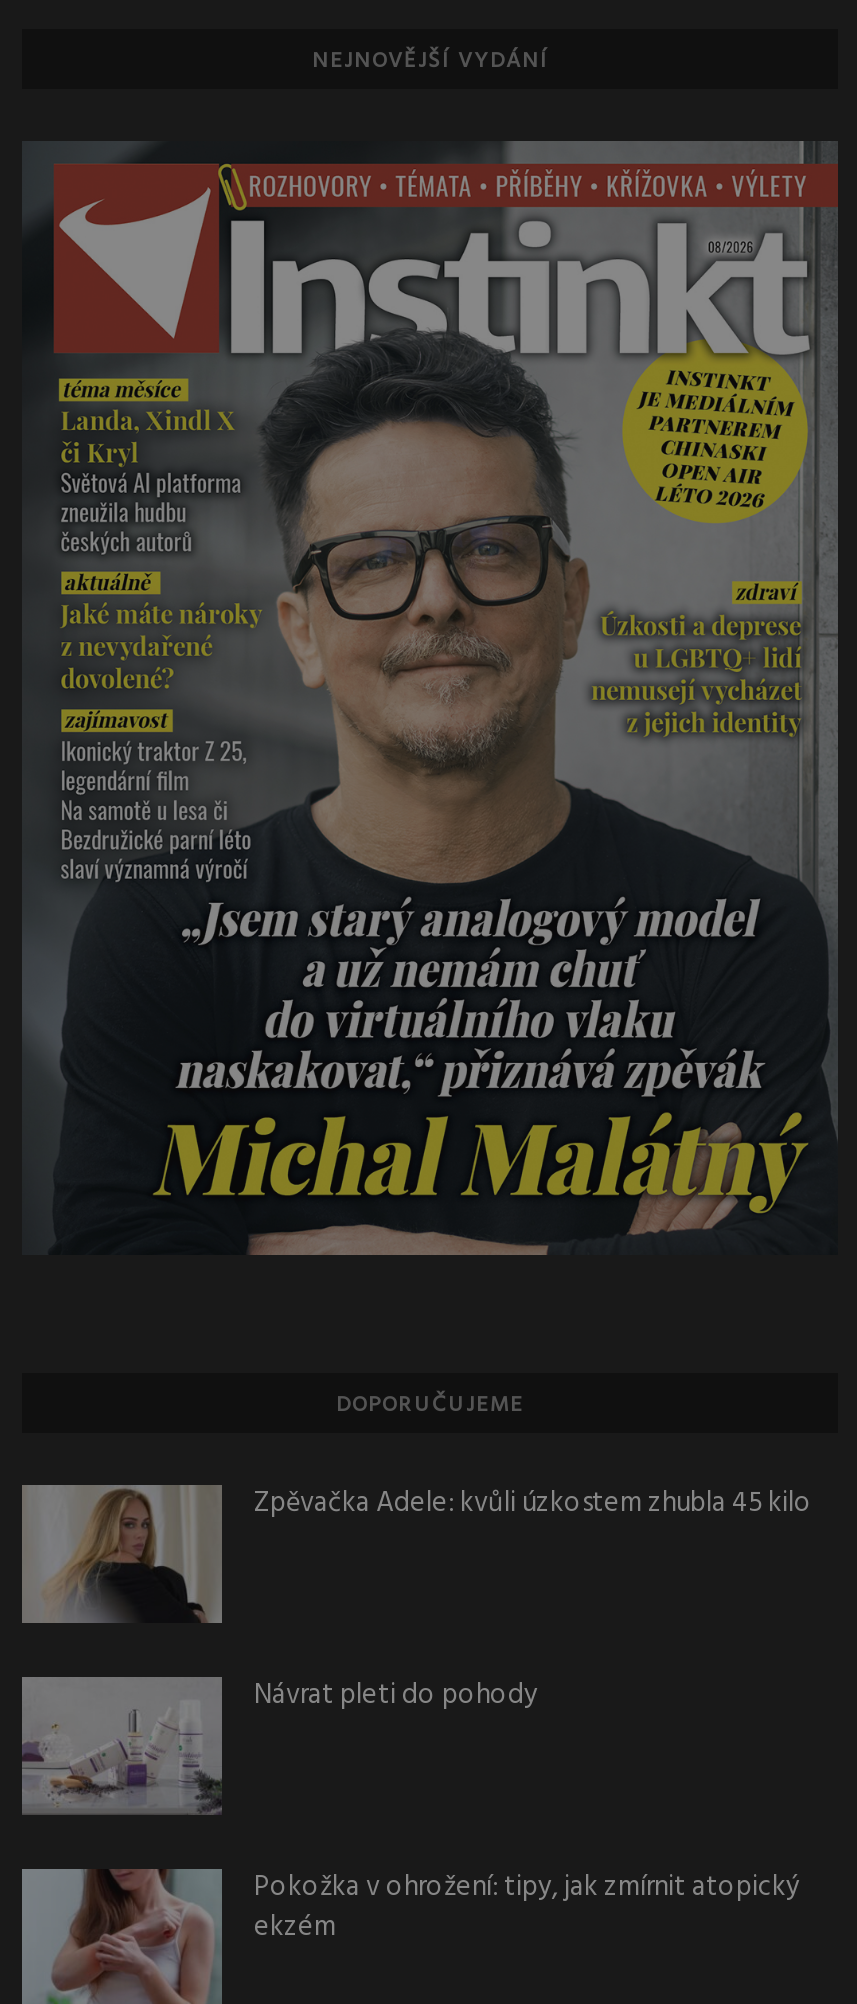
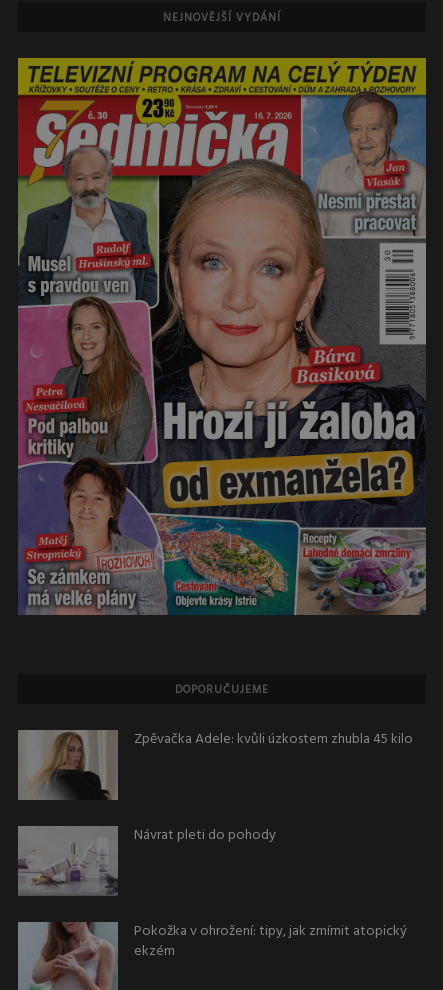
- [image]
+ [image]
